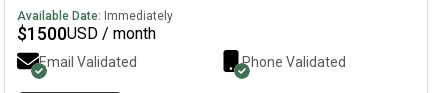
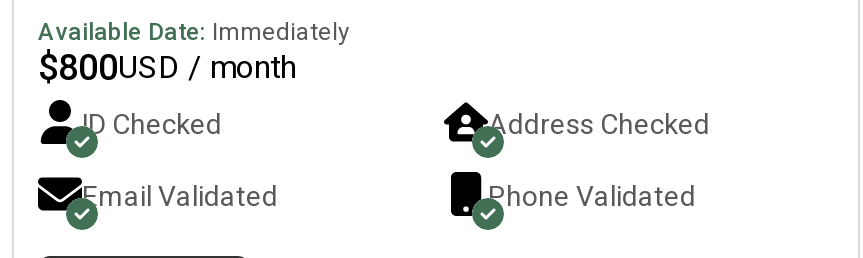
- $1500USD / month
+ $800USD / month
+ ID Checked
+ Address Checked
